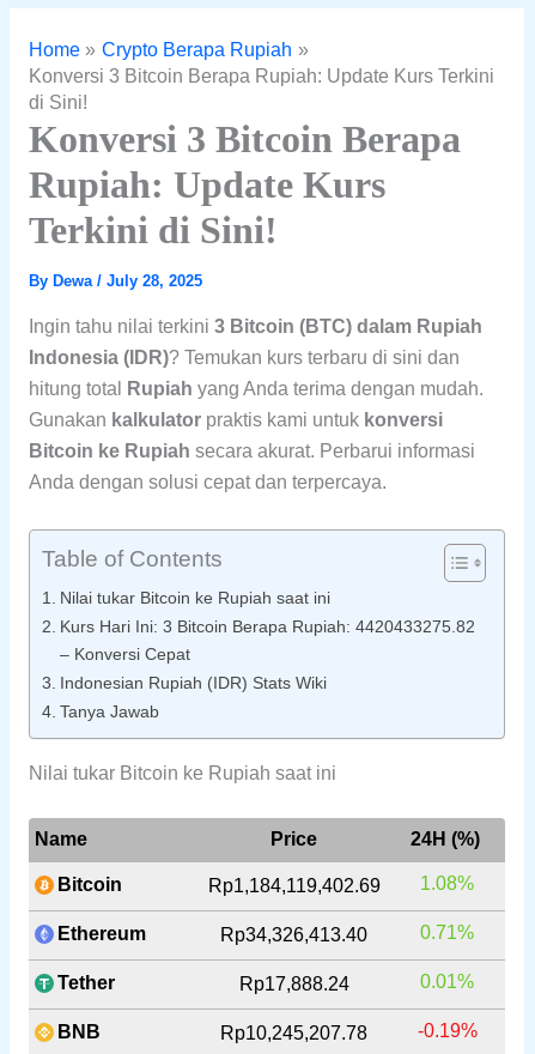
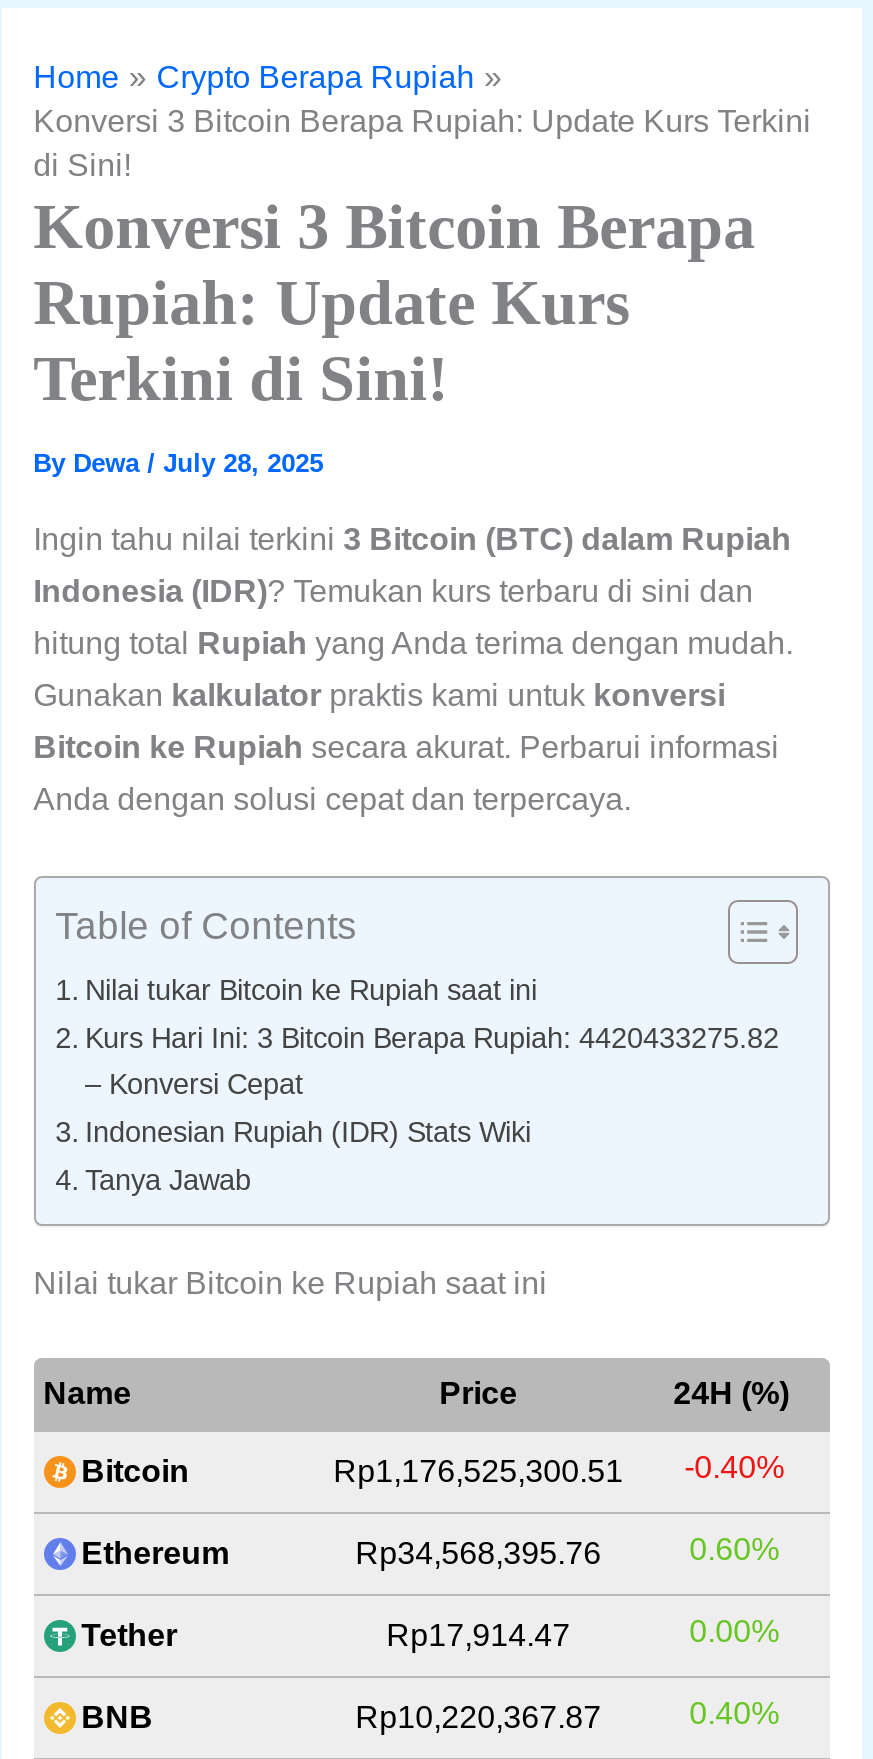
- Rp1,184,119,402.69
- 1.08%
+ Rp1,176,525,300.51
+ -0.40%

- Rp34,326,413.40
- 0.71%
+ Rp34,568,395.76
+ 0.60%

- Rp17,888.24
- 0.01%
+ Rp17,914.47
+ 0.00%

- Rp10,245,207.78
- -0.19%
+ Rp10,220,367.87
+ 0.40%
